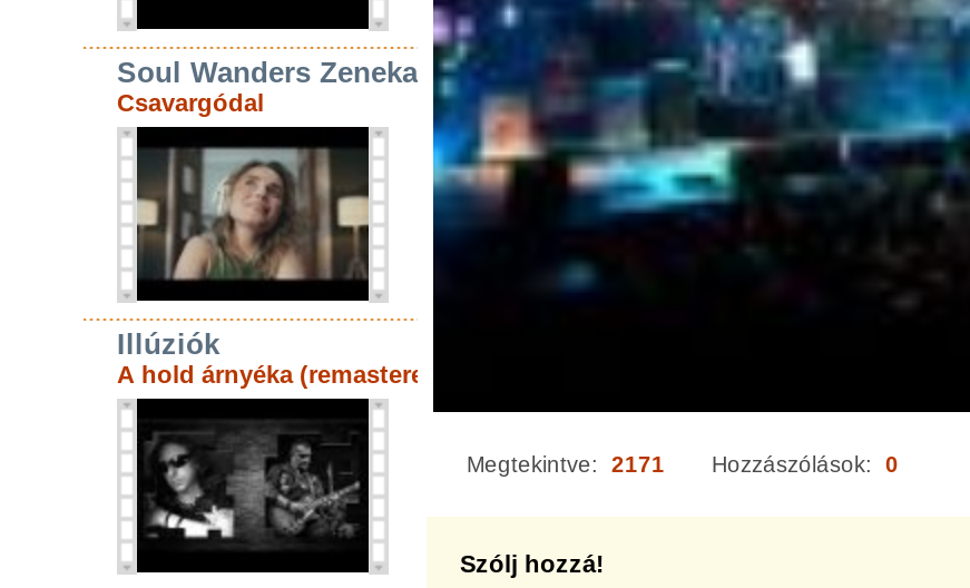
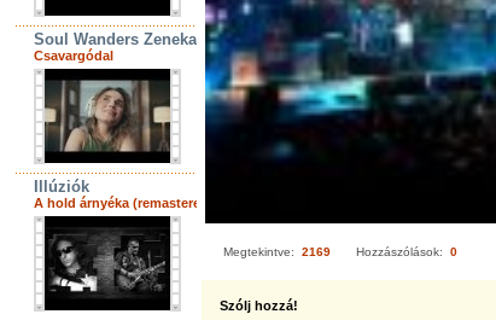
- Megtekintve: 2171 Hozzászólások: 0
+ Megtekintve: 2169 Hozzászólások: 0
